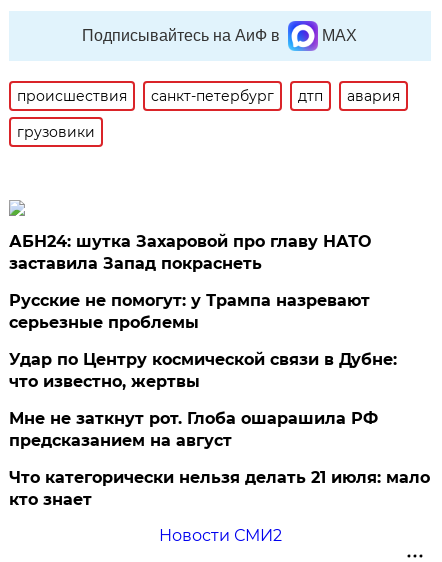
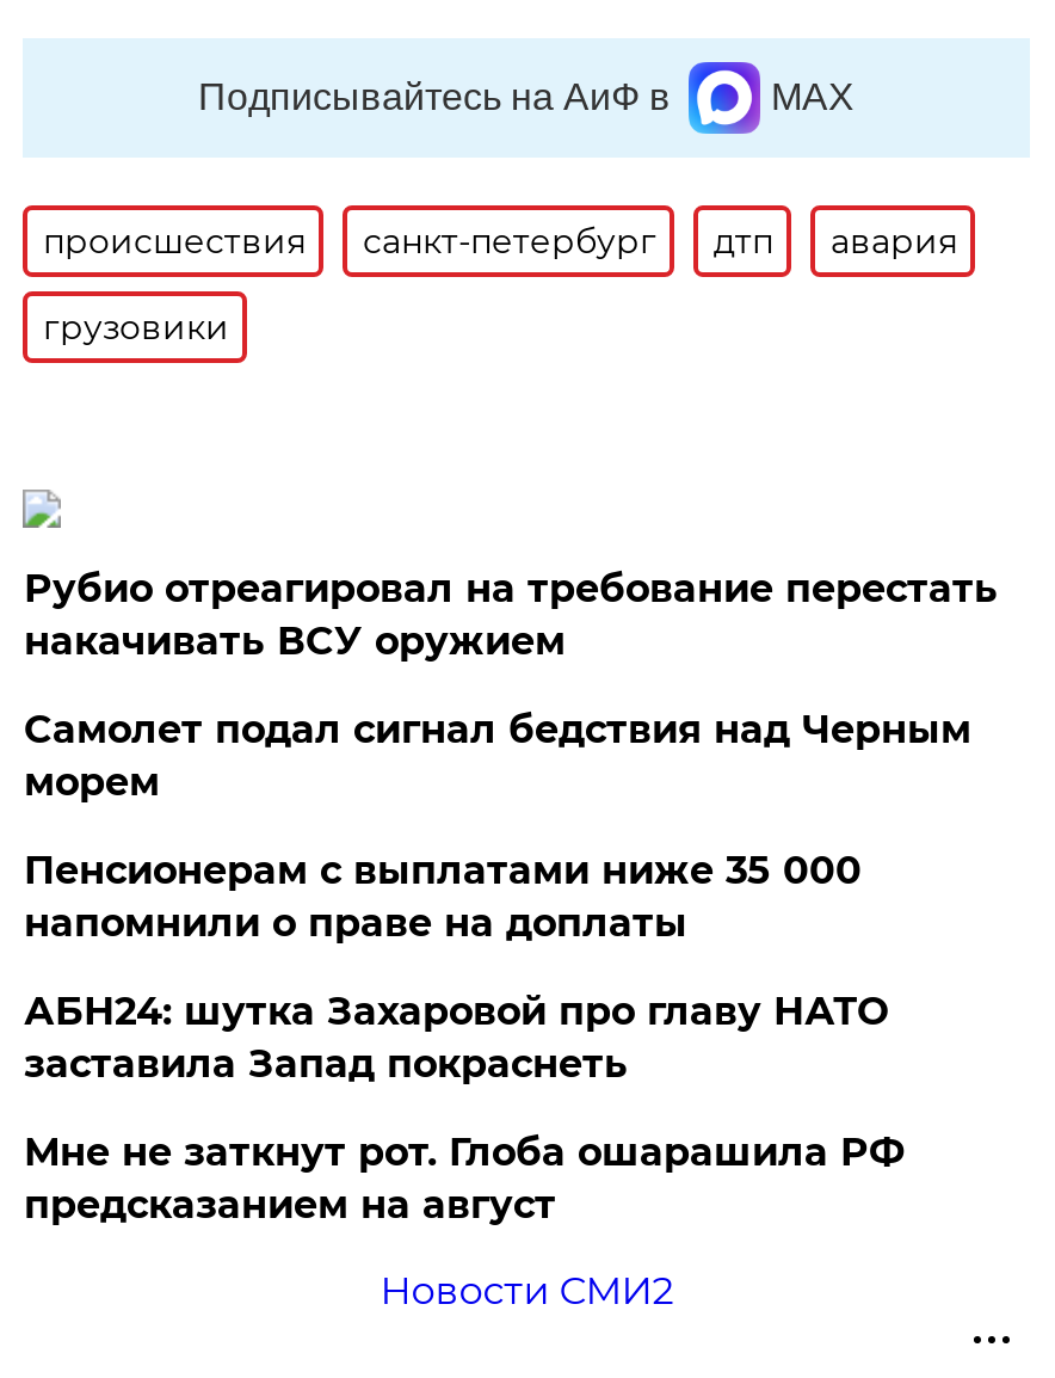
+ Рубио отреагировал на требование перестать
+ накачивать ВСУ оружием
+ Самолет подал сигнал бедствия над Черным
+ морем
+ Пенсионерам с выплатами ниже 35 000
+ напомнили о праве на доплаты

moved down: АБН24: шутка Захаровой про главу НАТО | заставила Запад покраснеть

- Русские не помогут: у Трампа назревают
- серьезные проблемы
- Удар по Центру космической связи в Дубне:
- что известно, жертвы

moved down: Мне не заткнут рот. Глоба ошарашила РФ | предсказанием на август

- Что категорически нельзя делать 21 июля: мало
- кто знает
